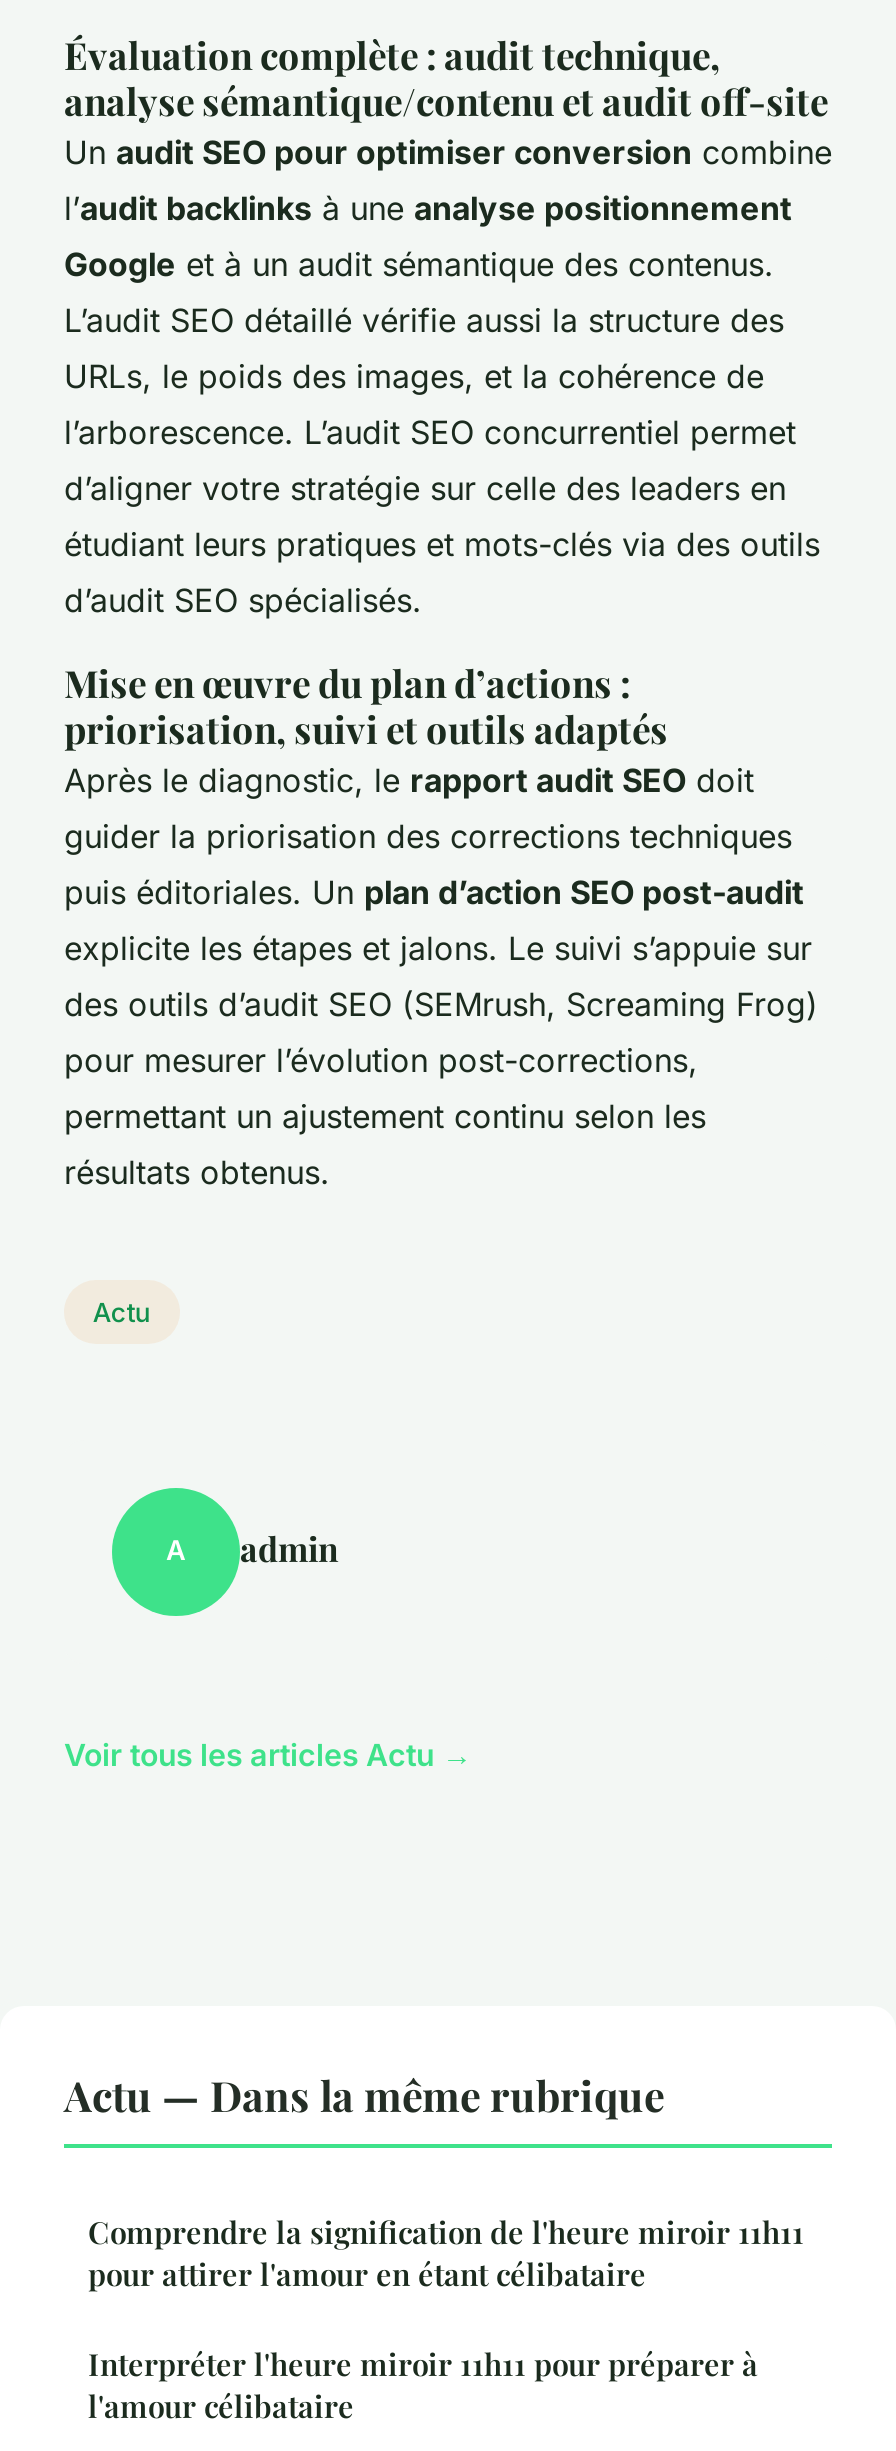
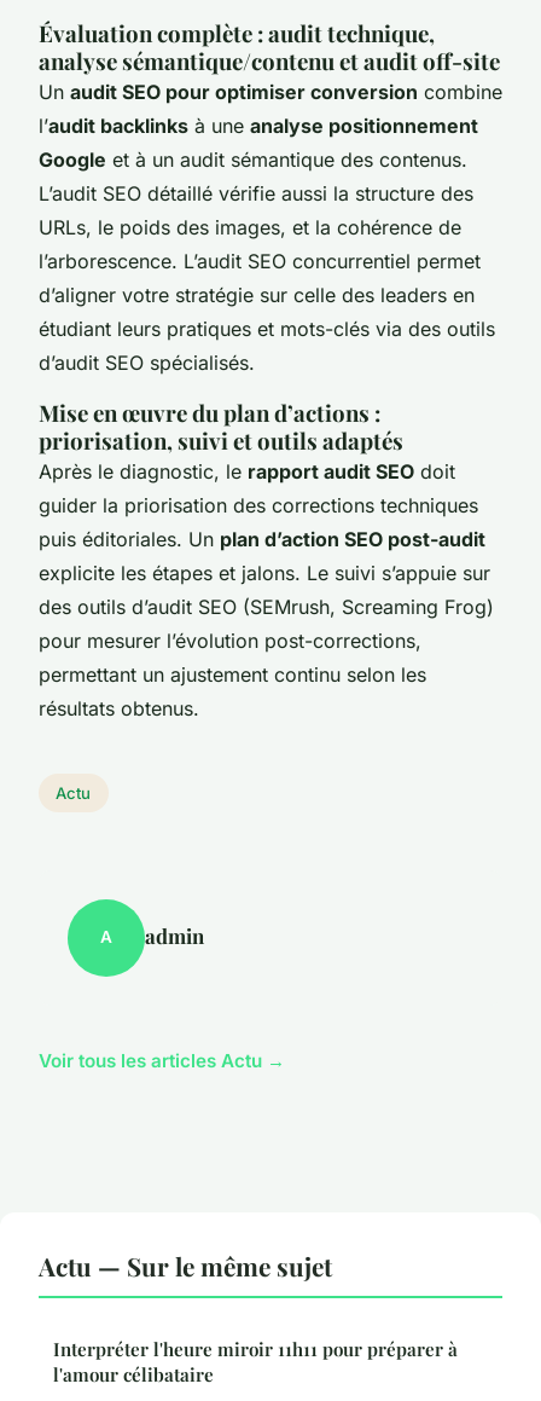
- Actu — Dans la même rubrique
- Comprendre la signification de l'heure miroir 11h11
- pour attirer l'amour en étant célibataire
+ Actu — Sur le même sujet
